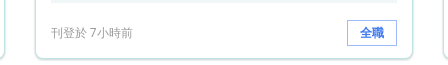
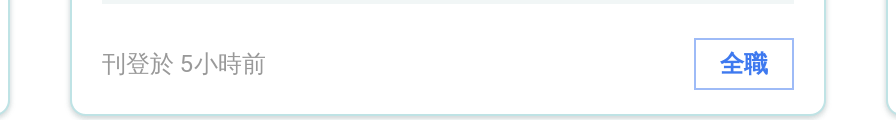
- 刊登於 7小時前
+ 刊登於 5小時前
